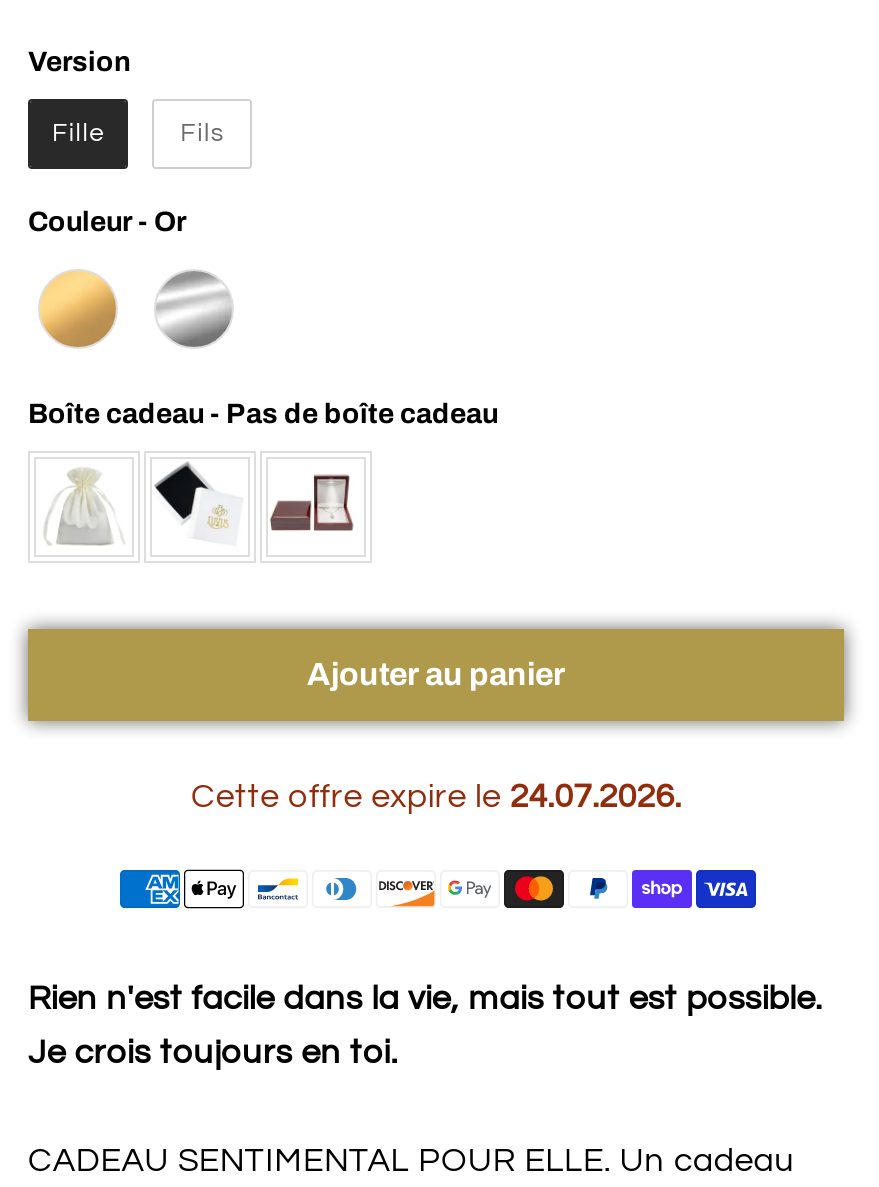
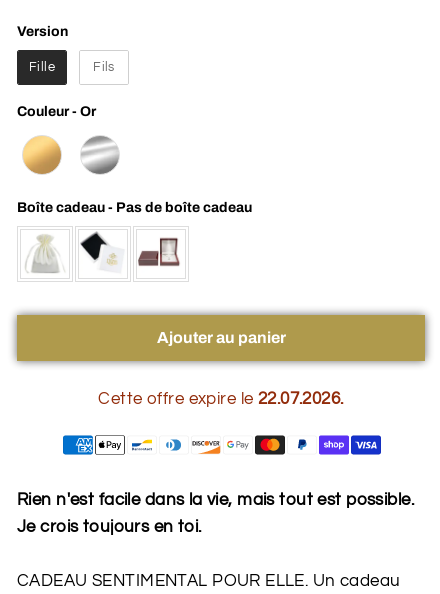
- Cette offre expire le 24.07.2026.
+ Cette offre expire le 22.07.2026.
